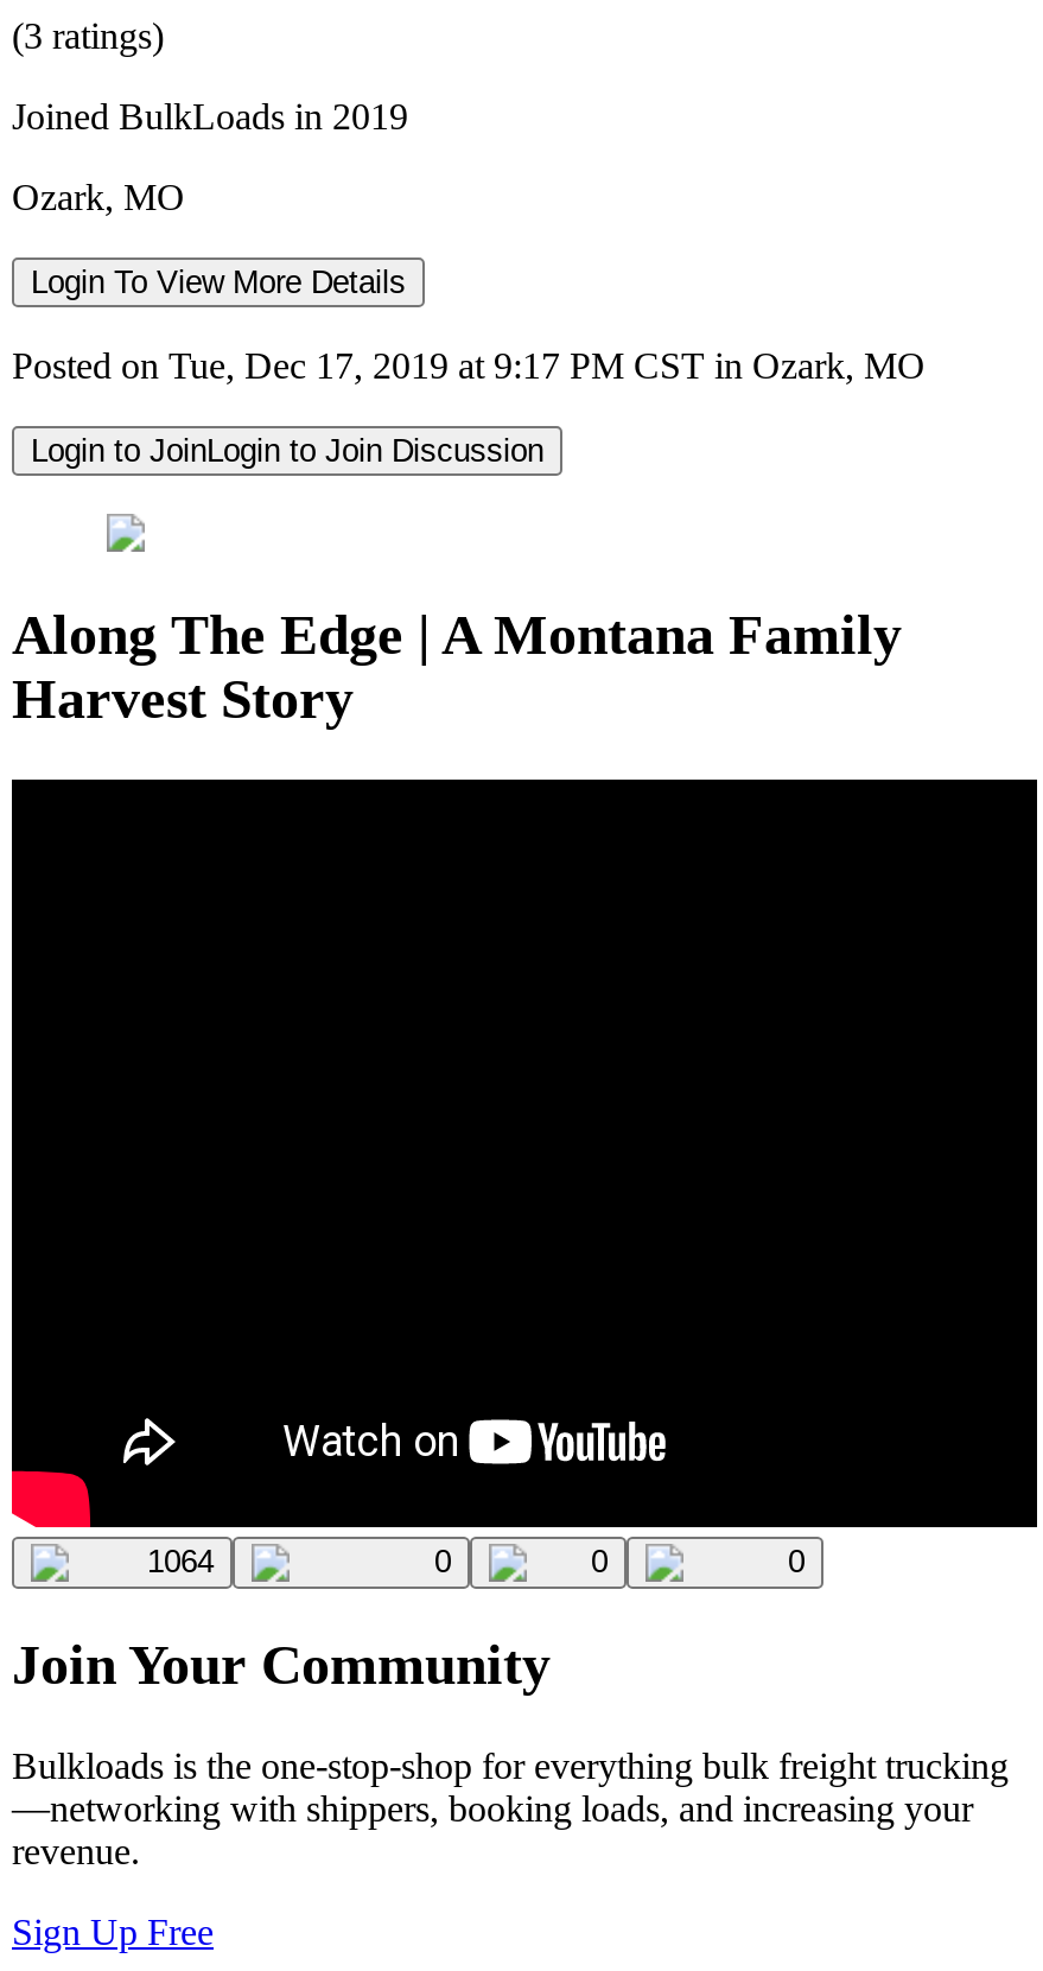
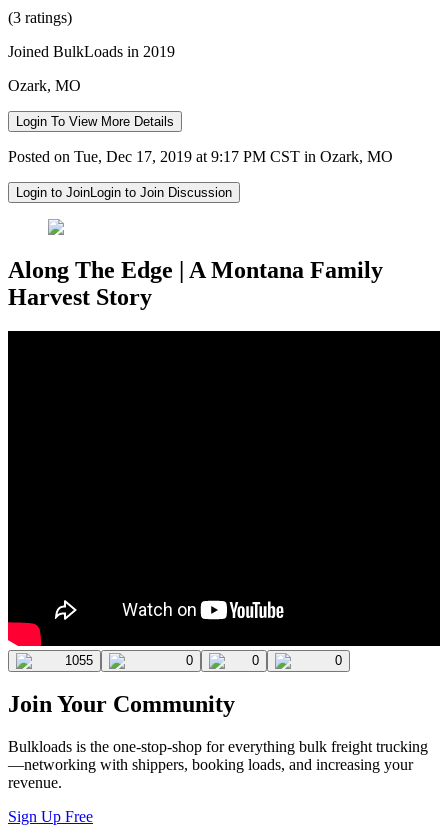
- 1064
+ 1055
